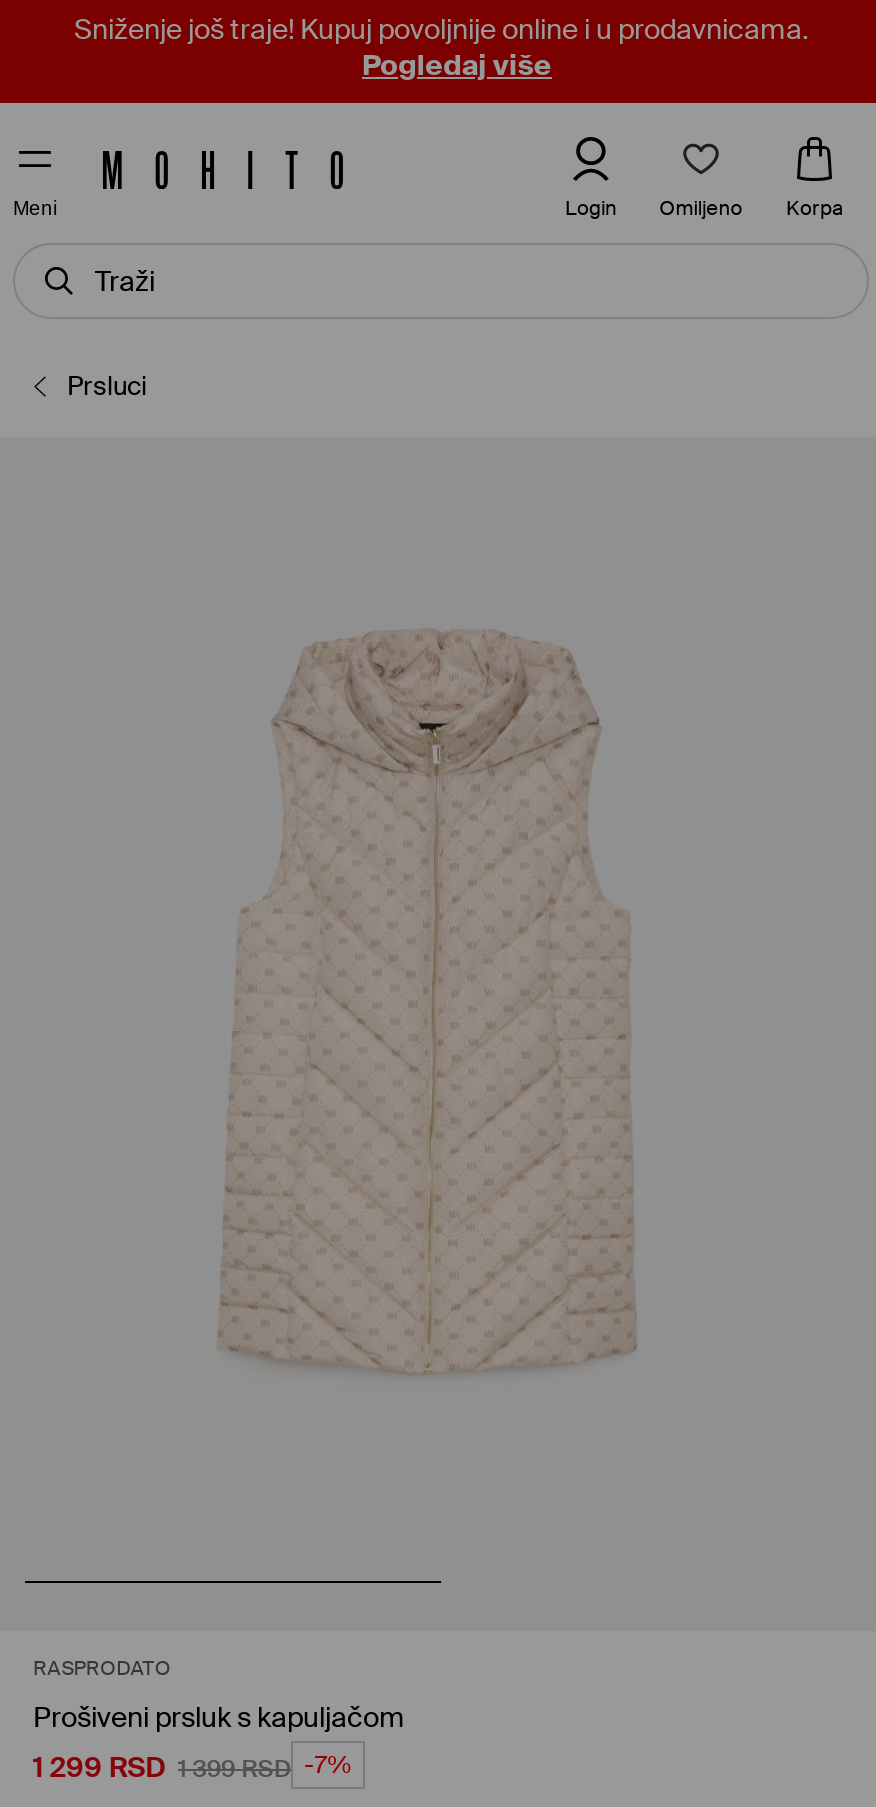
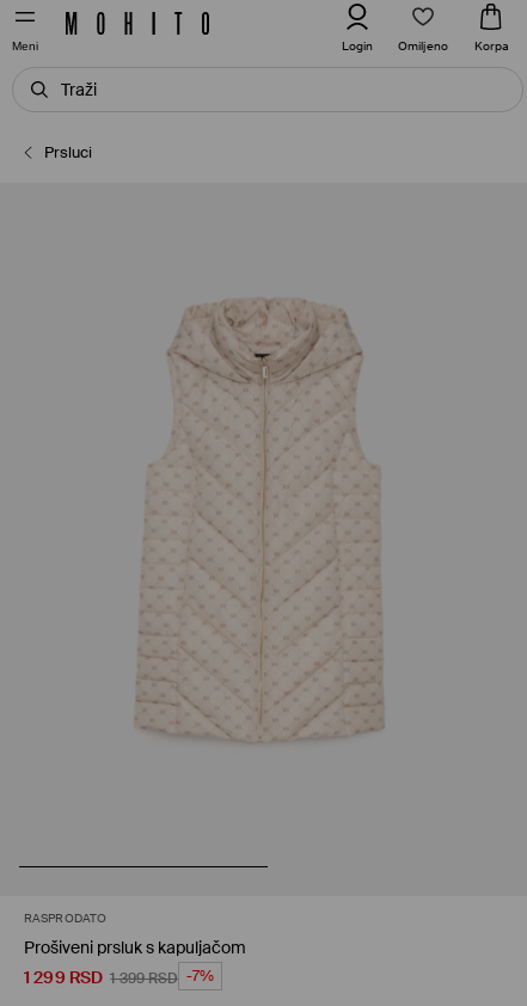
- Sniženje još traje! Kupuj povoljnije online i u prodavnicama.
- Pogledaj više
